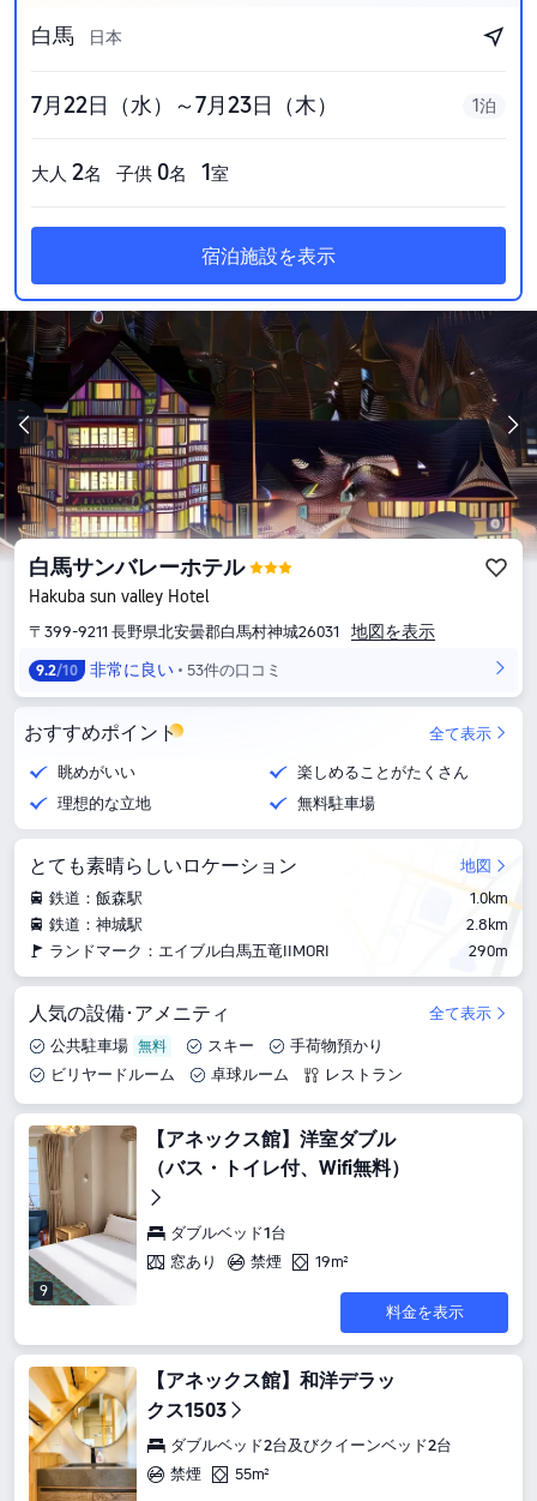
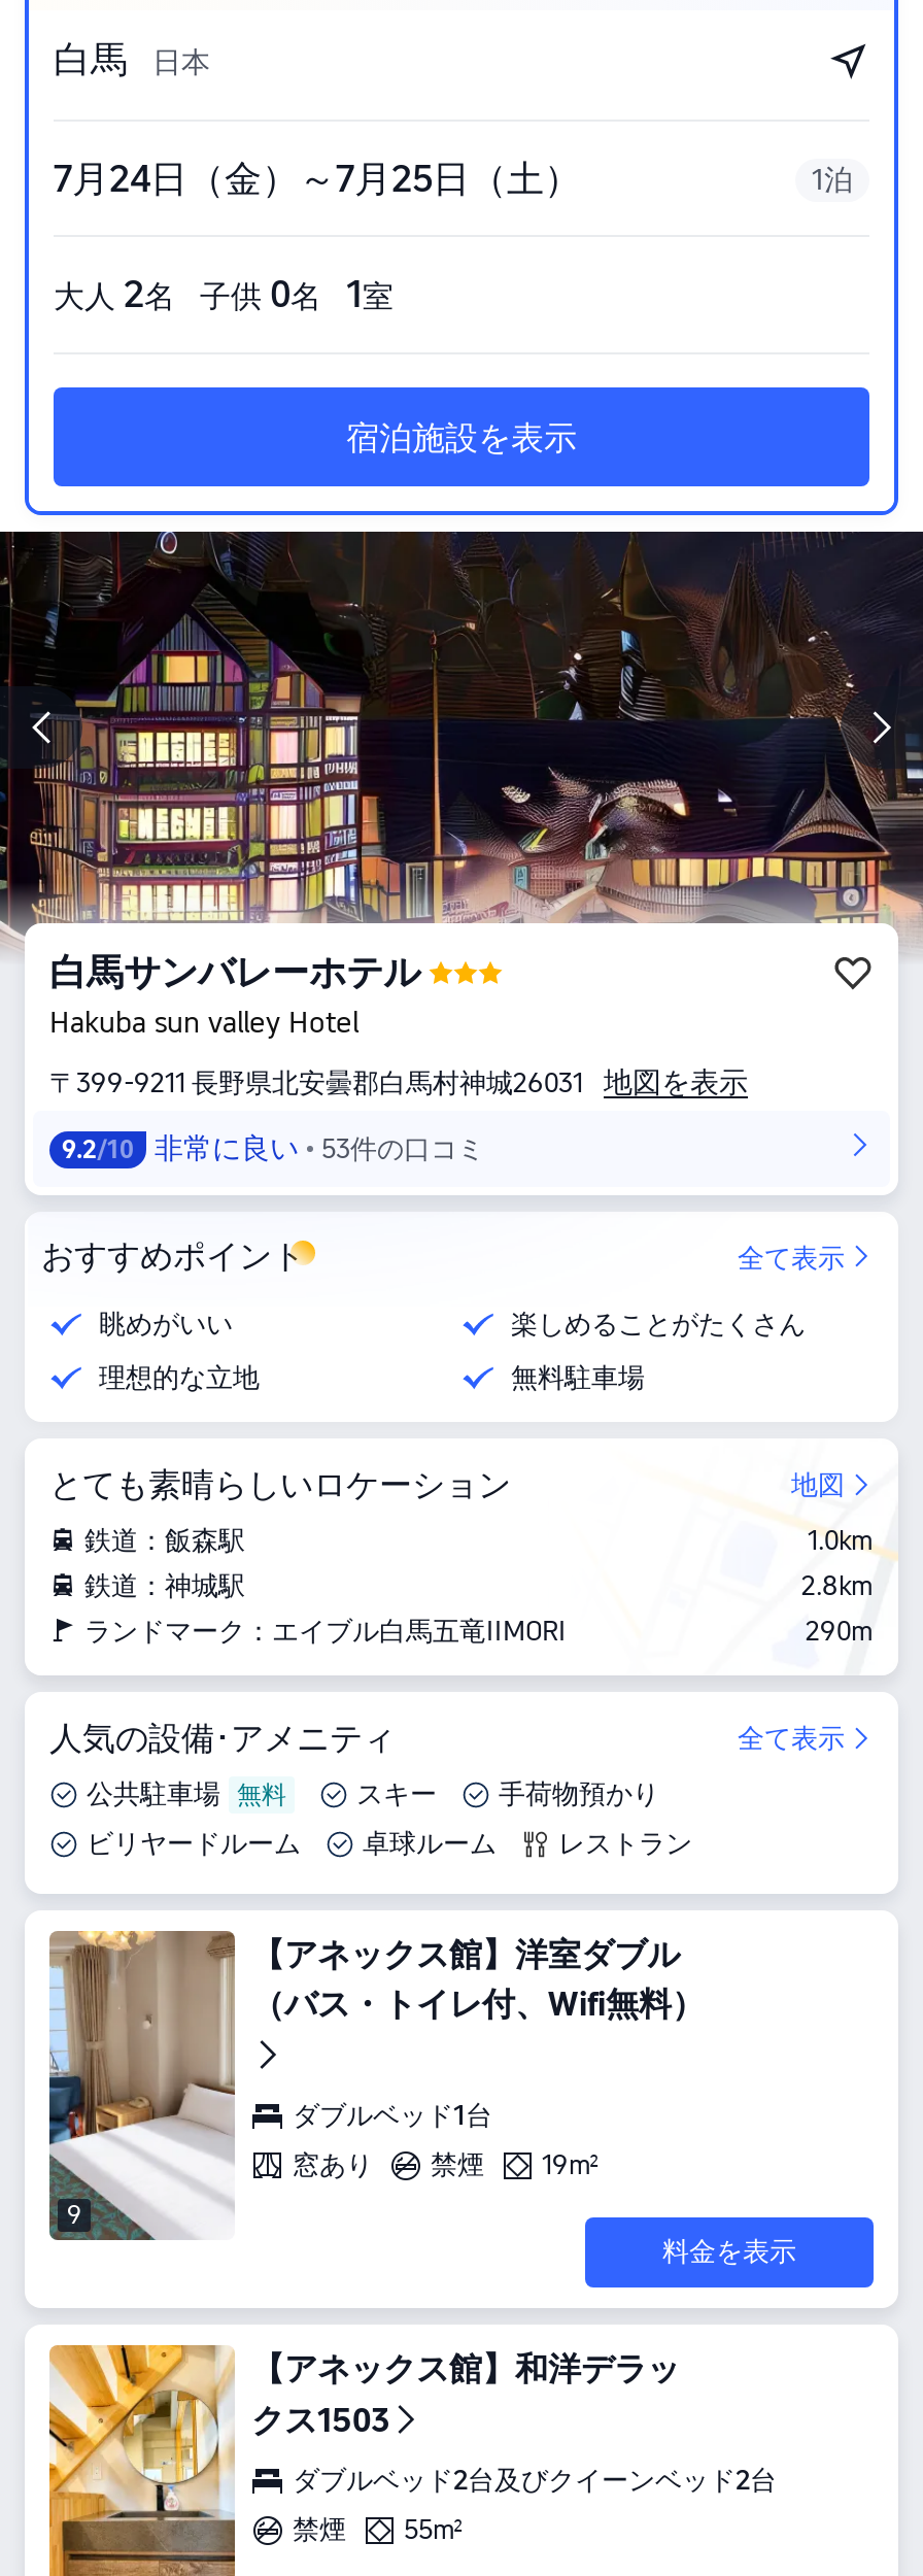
- 7月22日（水）～7月23日（木）
+ 7月24日（金）～7月25日（土）
